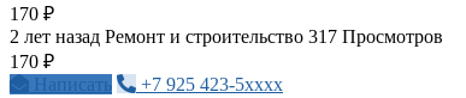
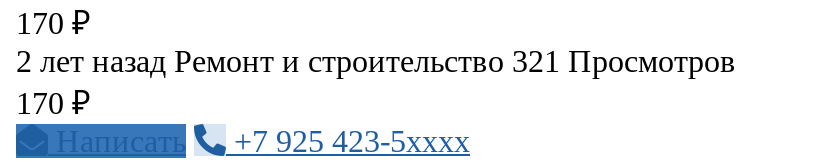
- 2 лет назад Ремонт и строительство 317 Просмотров
+ 2 лет назад Ремонт и строительство 321 Просмотров
